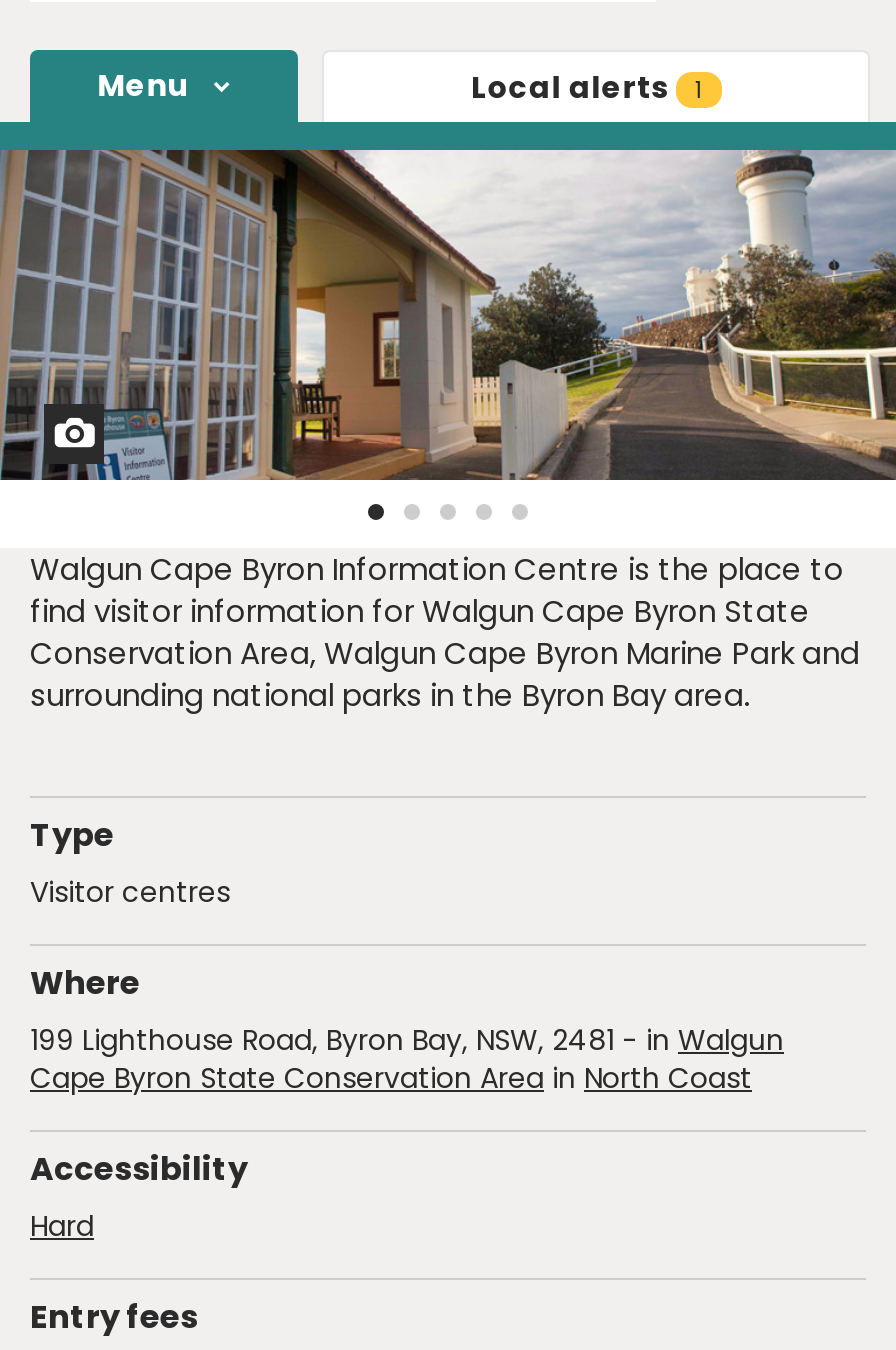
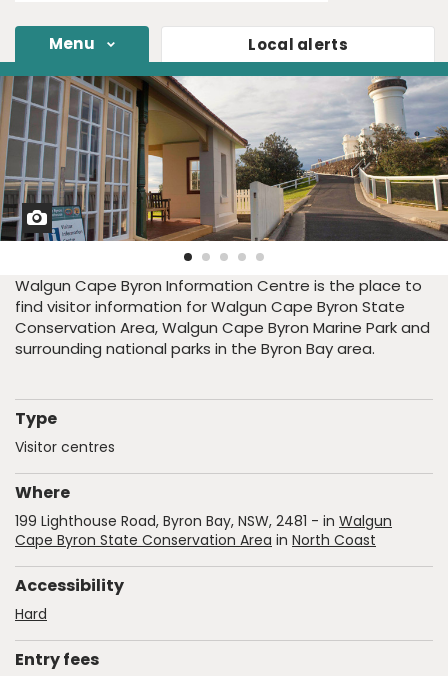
- Local alerts 1
+ Local alerts
